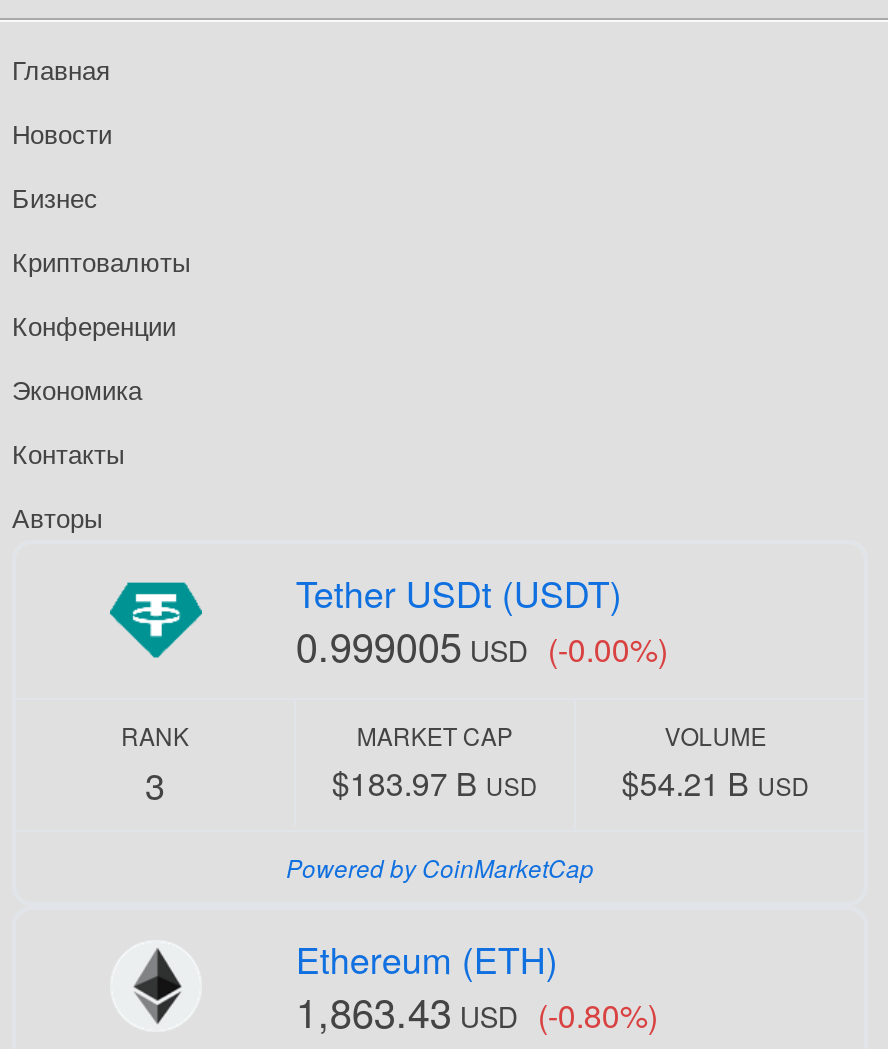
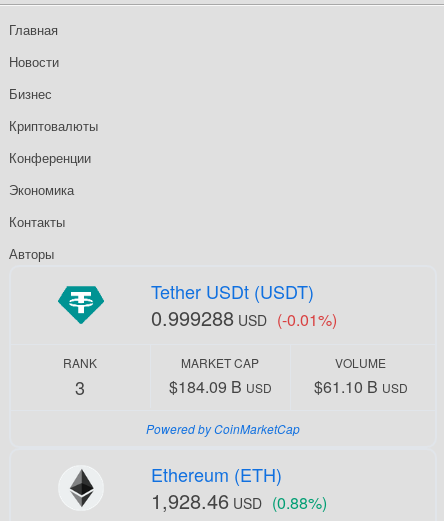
- 0.999005 USD (-0.00%)
+ 0.999288 USD (-0.01%)

- $183.97 B USD
+ $184.09 B USD

- $54.21 B USD
+ $61.10 B USD

- 1,863.43 USD (-0.80%)
+ 1,928.46 USD (0.88%)
